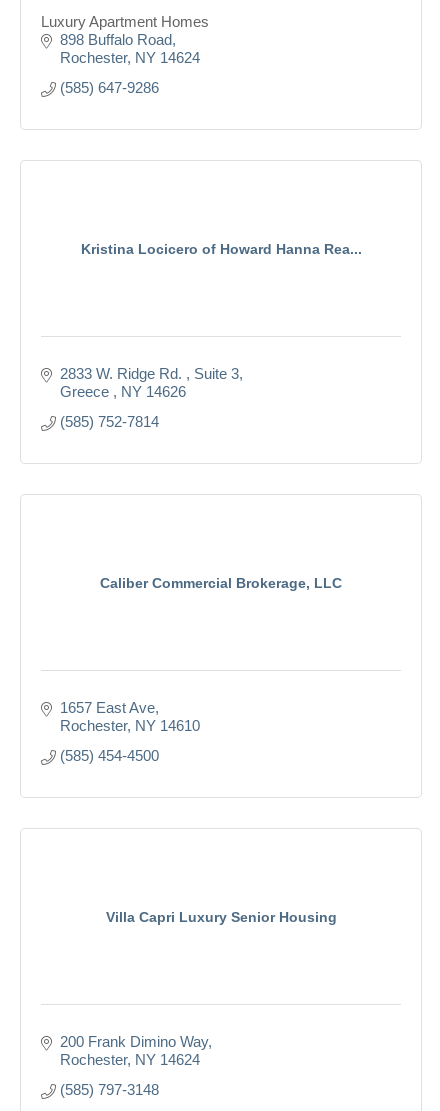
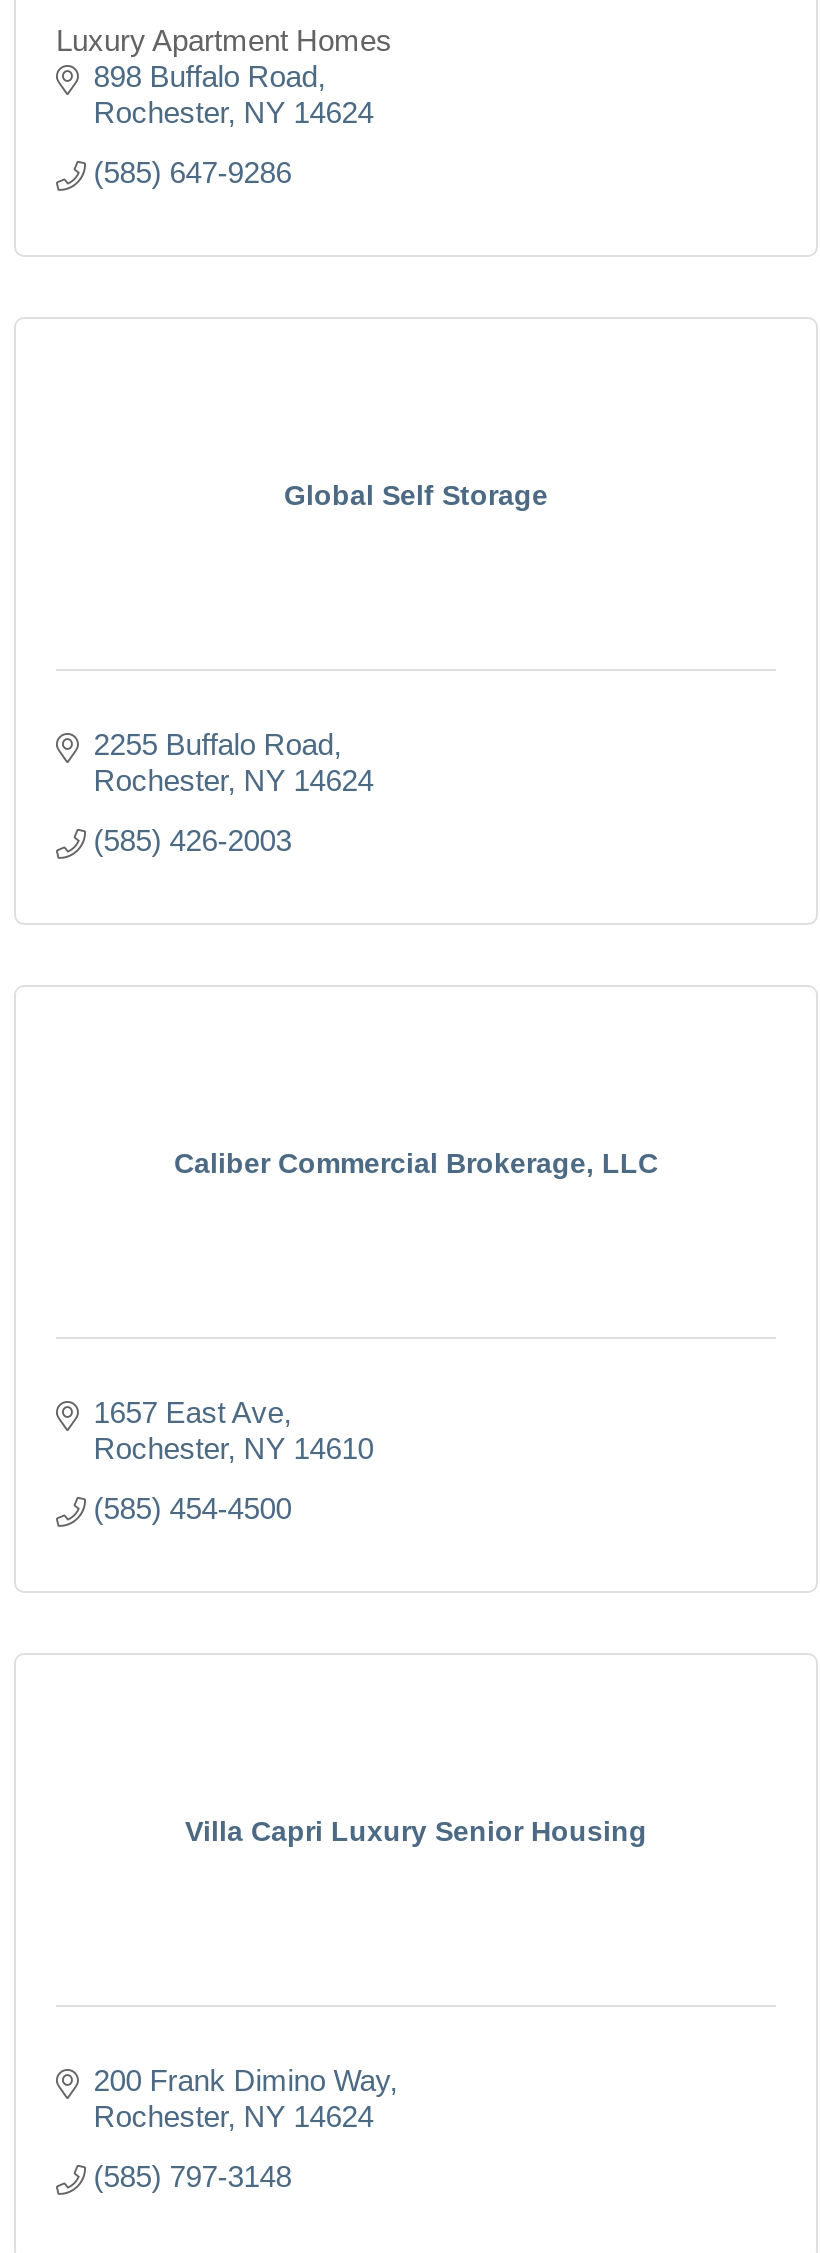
- Kristina Locicero of Howard Hanna Rea...
+ Global Self Storage

- 2833 W. Ridge Rd. Suite 3
- Greece NY 14626
+ 2255 Buffalo Road
+ Rochester NY 14624

- (585) 752-7814
+ (585) 426-2003
